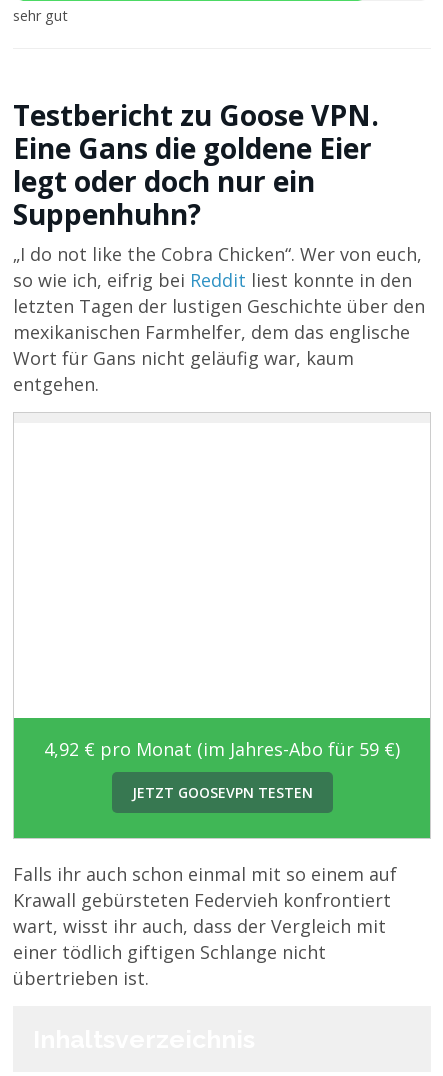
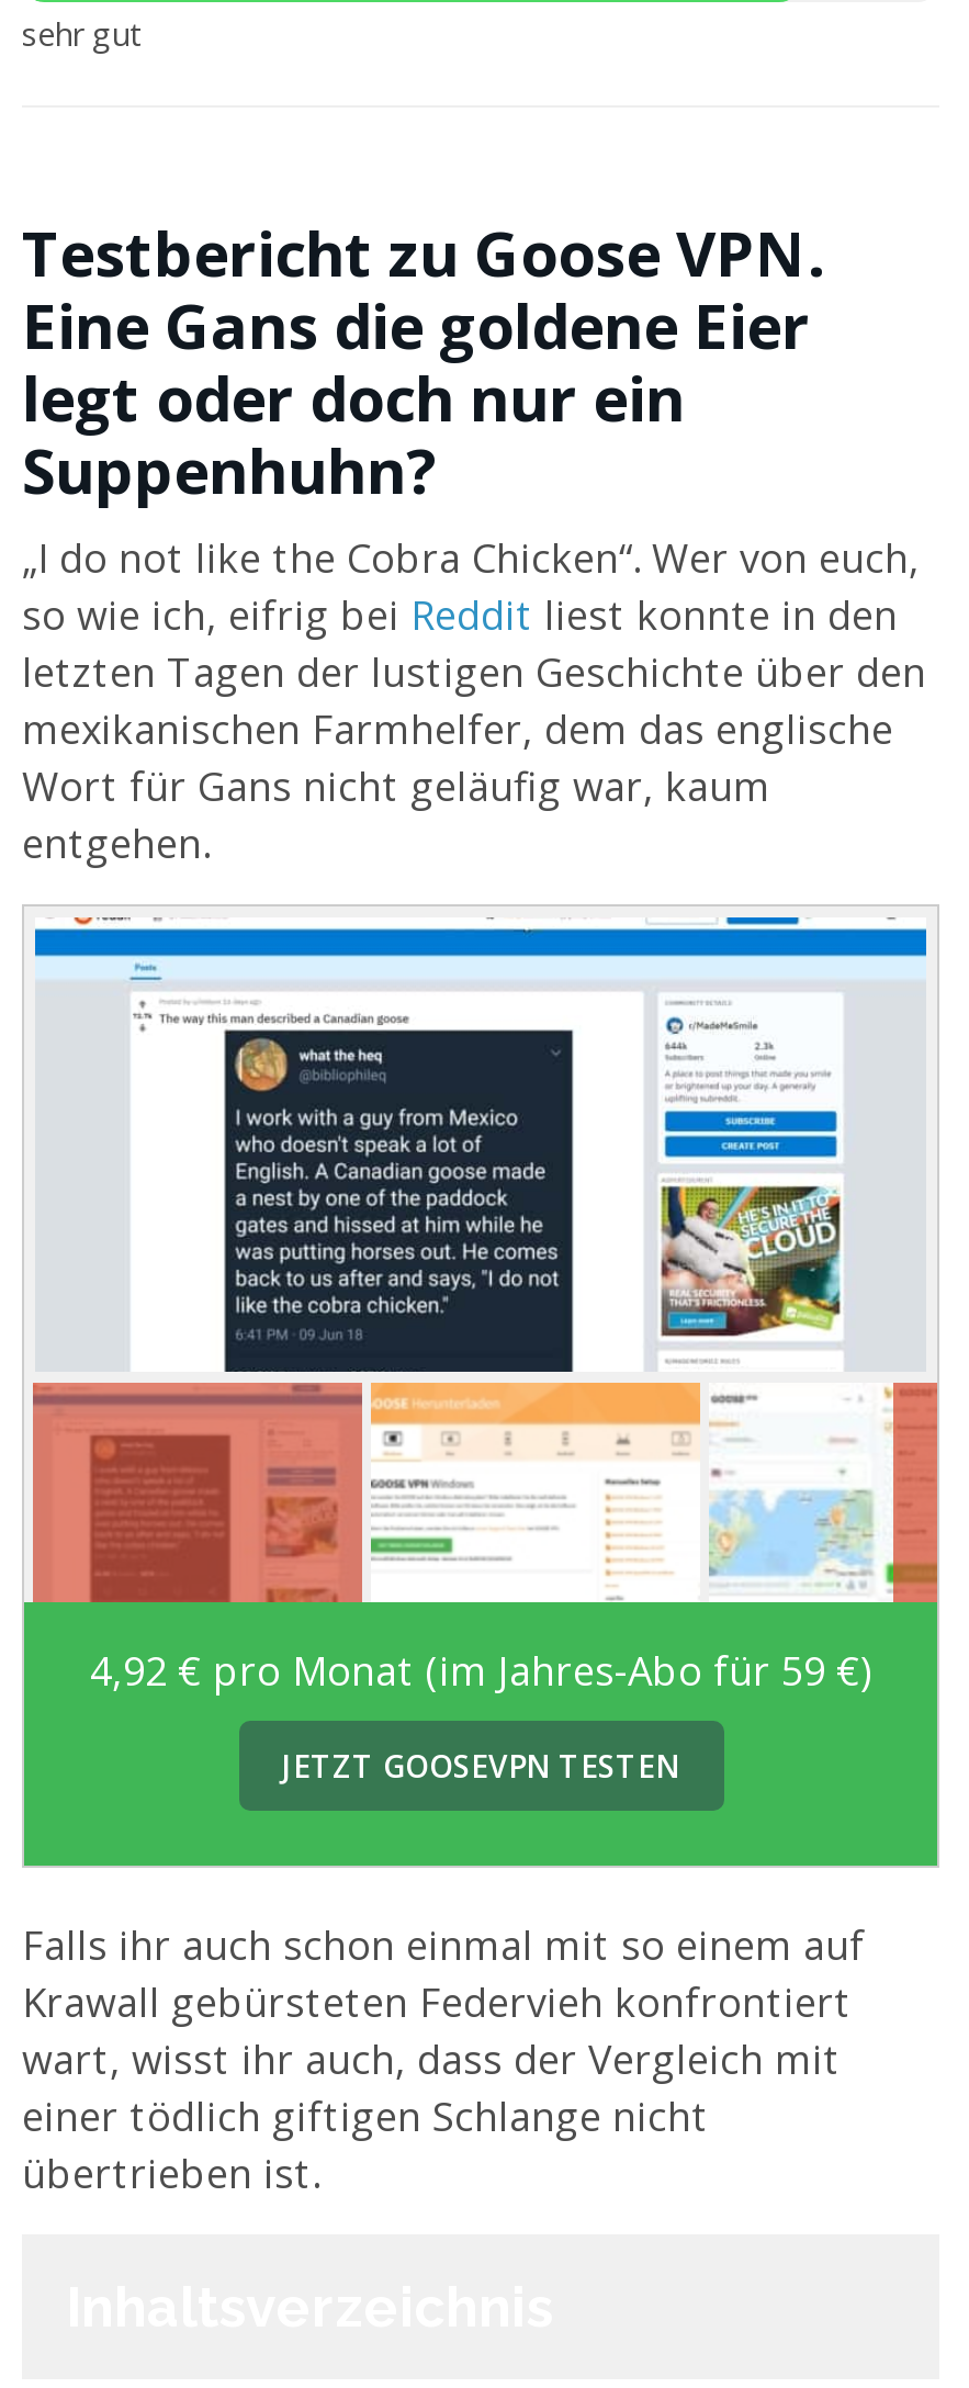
+ [image]
